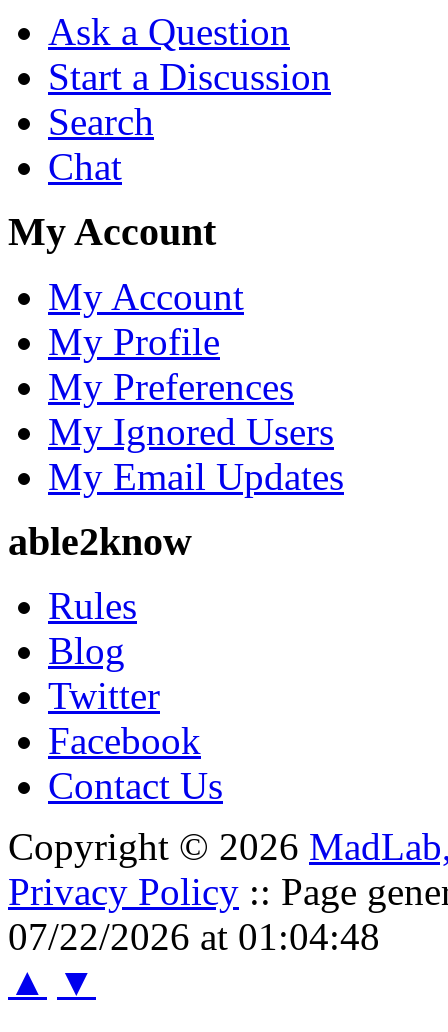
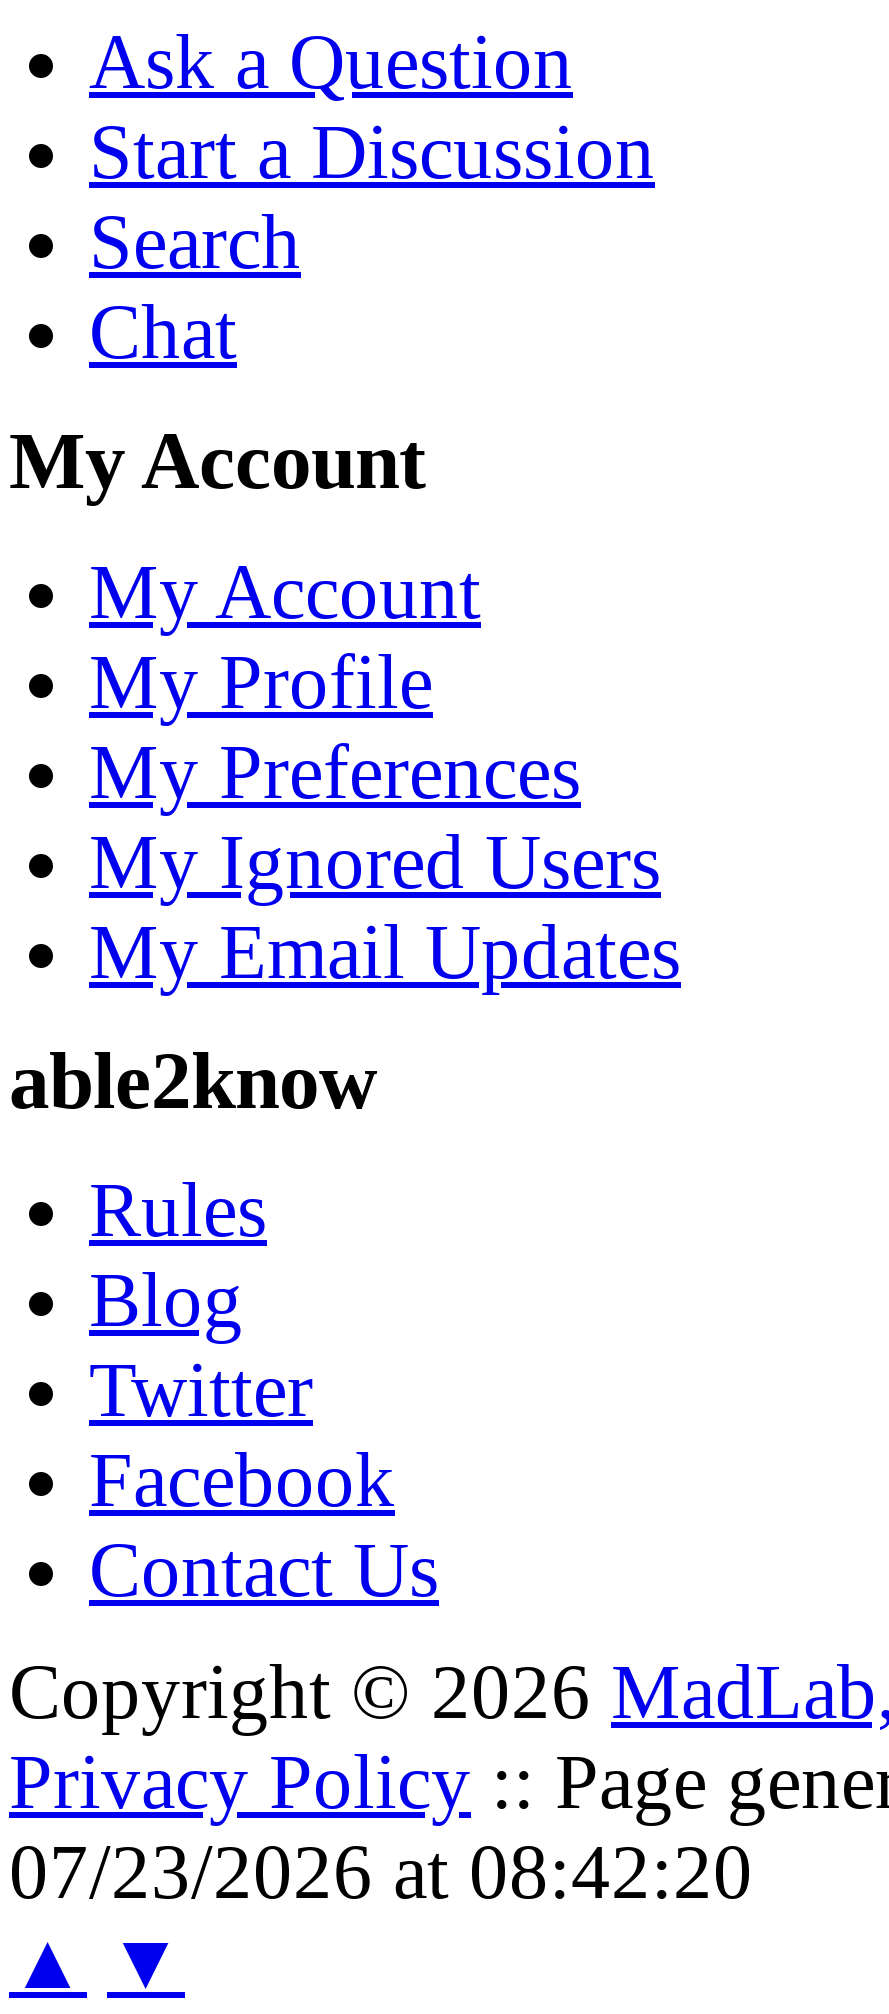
- 07/22/2026 at 01:04:48
+ 07/23/2026 at 08:42:20
